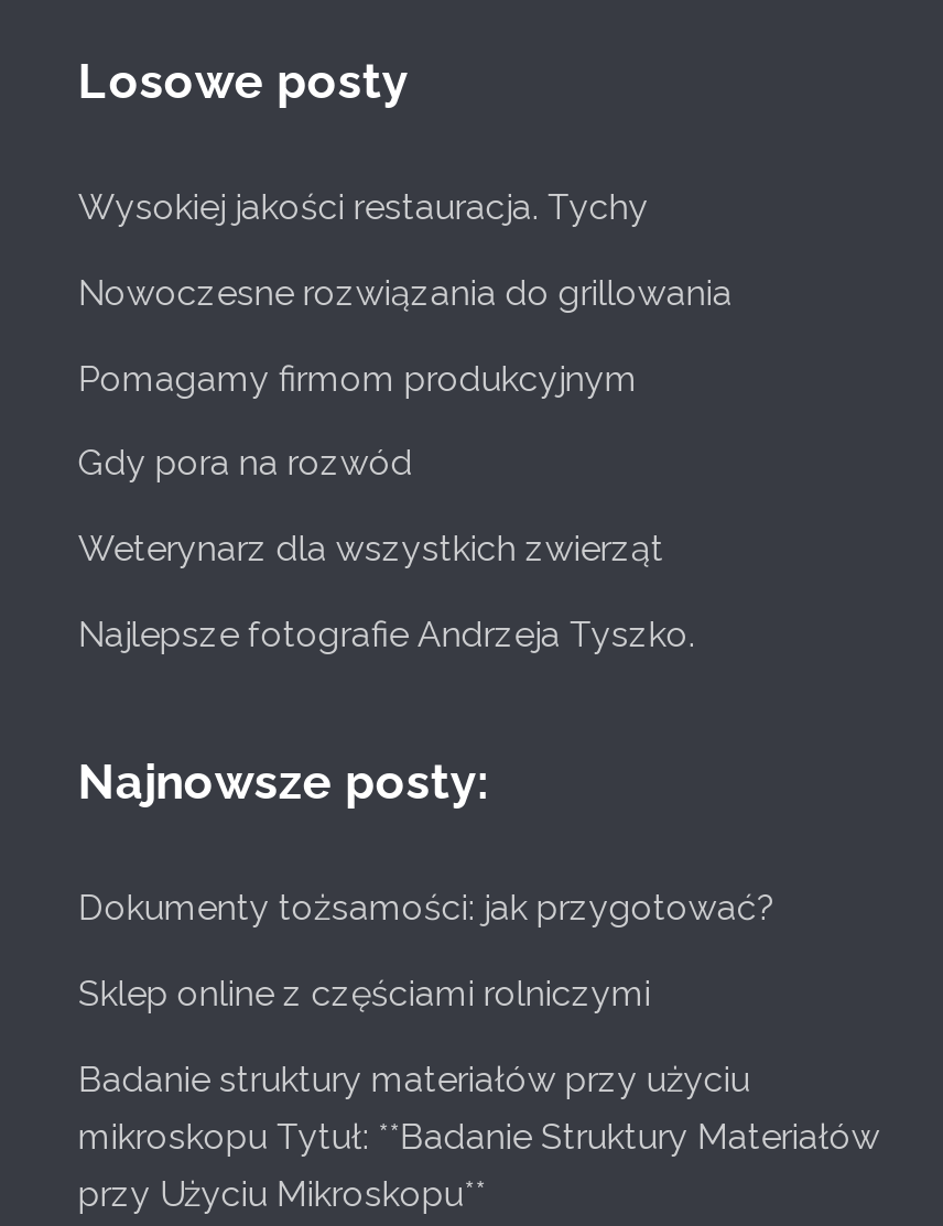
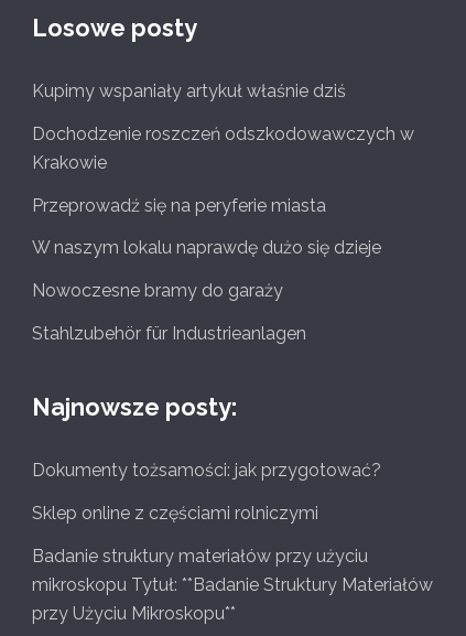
- Wysokiej jakości restauracja. Tychy
+ Kupimy wspaniały artykuł właśnie dziś

- Nowoczesne rozwiązania do grillowania
+ Dochodzenie roszczeń odszkodowawczych w
+ Krakowie

- Pomagamy firmom produkcyjnym
+ Przeprowadź się na peryferie miasta

- Gdy pora na rozwód
+ W naszym lokalu naprawdę dużo się dzieje

- Weterynarz dla wszystkich zwierząt
+ Nowoczesne bramy do garaży

- Najlepsze fotografie Andrzeja Tyszko.
+ Stahlzubehör für Industrieanlagen
